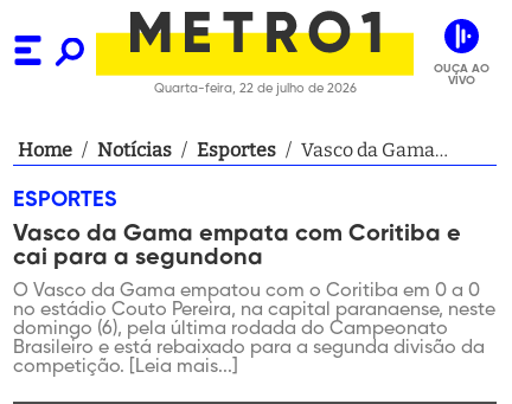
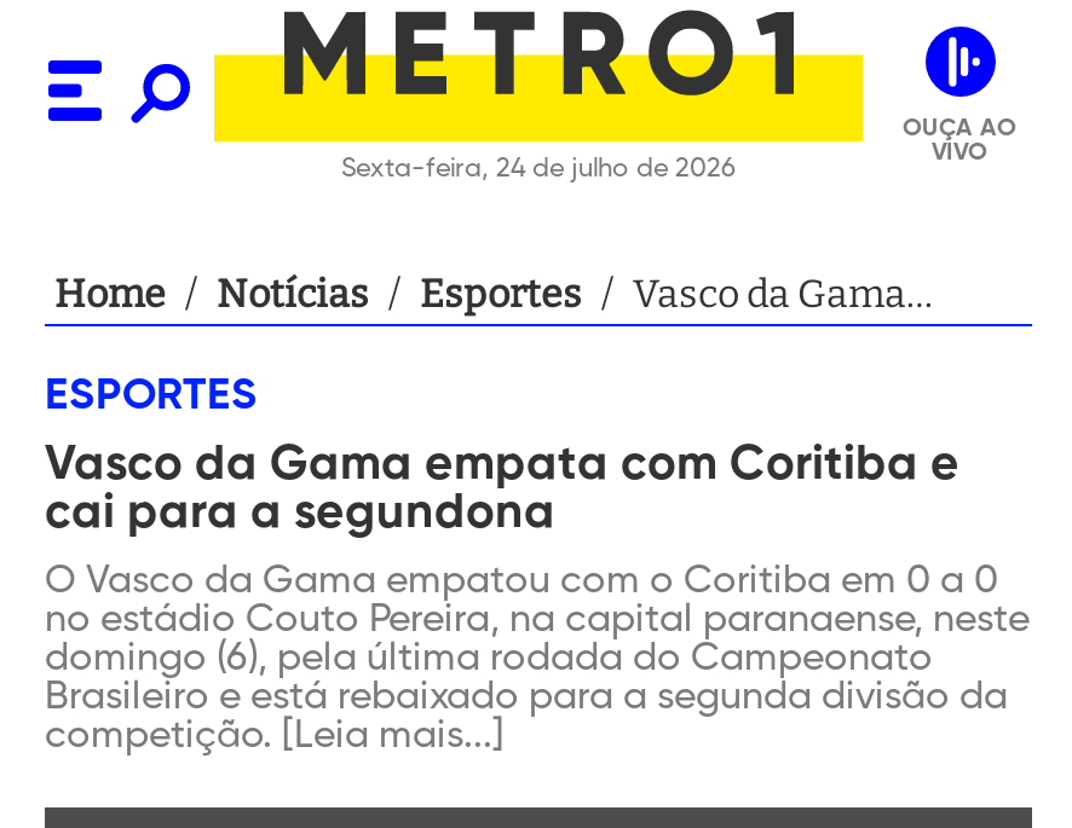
- Quarta-feira, 22 de julho de 2026
+ Sexta-feira, 24 de julho de 2026
